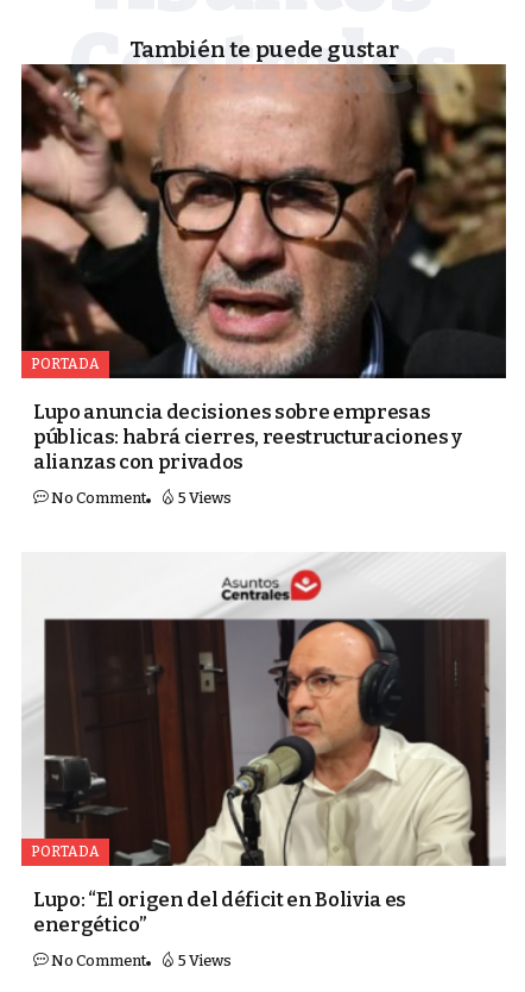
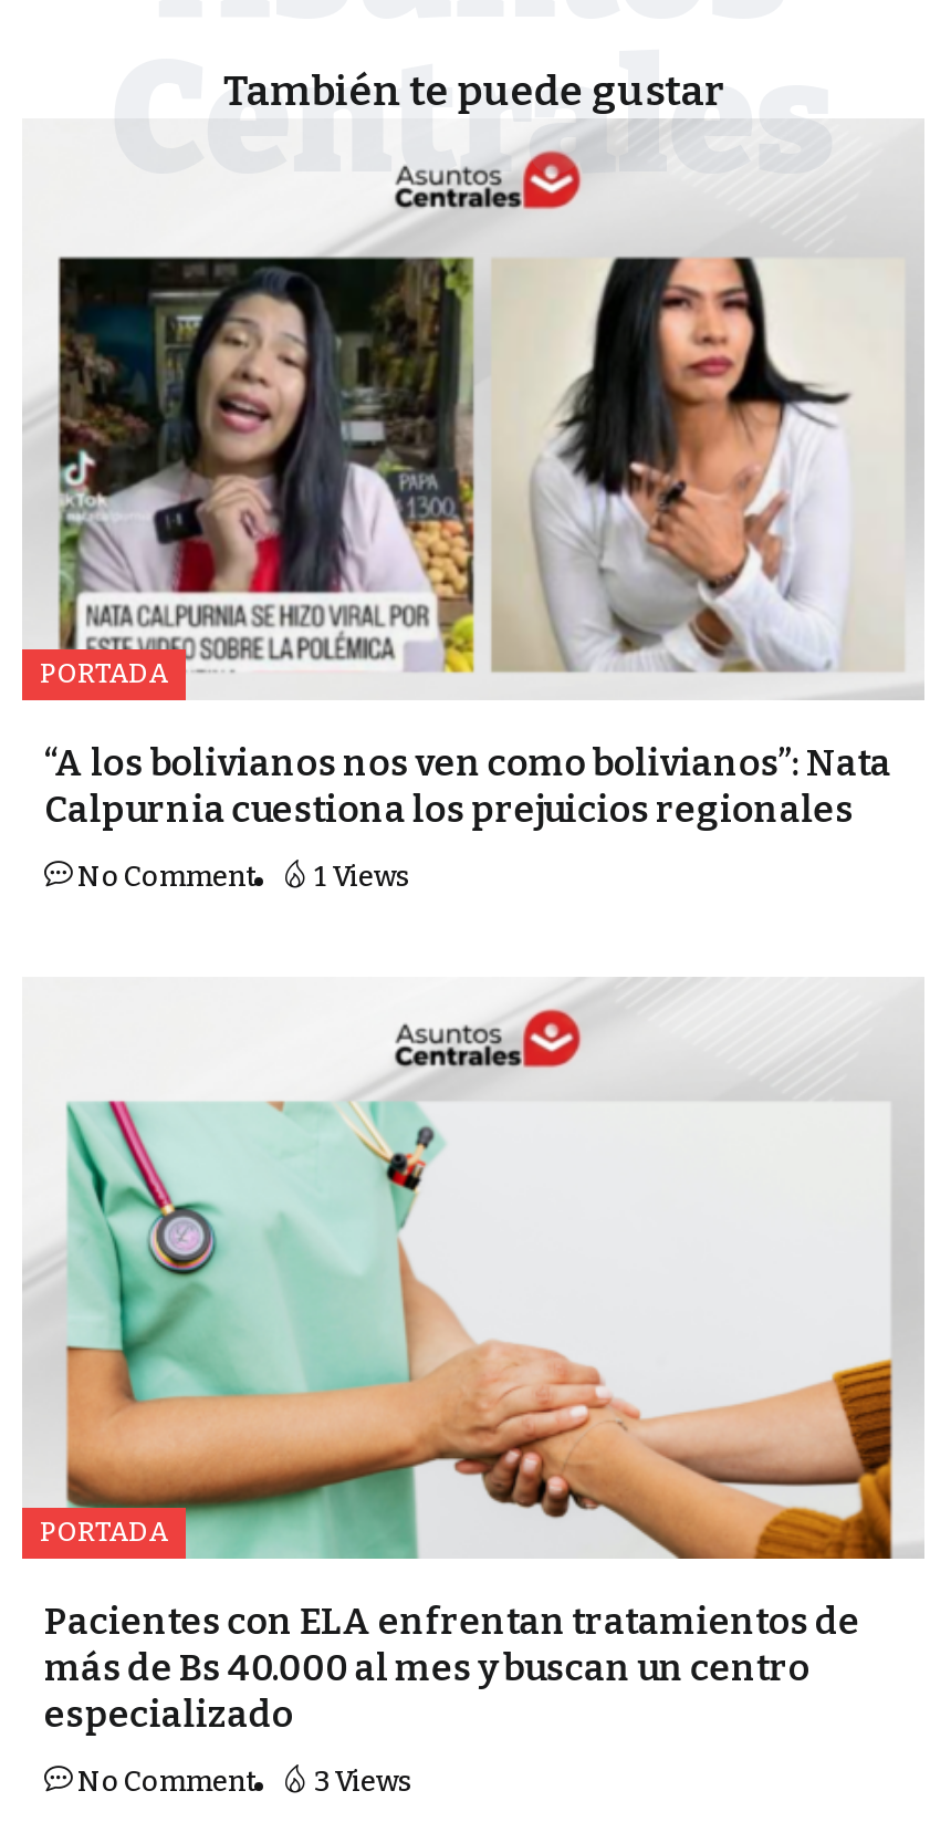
- [image]
- Lupo anuncia decisiones sobre empresas
- públicas: habrá cierres, reestructuraciones y
- alianzas con privados
+ [image]
+ “A los bolivianos nos ven como bolivianos”: Nata
+ Calpurnia cuestiona los prejuicios regionales

moved up: No Comment | PORTADA

- No Comment 5 Views
+ No Comment 1 Views

- [image]
- Lupo: “El origen del déficit en Bolivia es
- energético”
+ [image]
+ Pacientes con ELA enfrentan tratamientos de
+ más de Bs 40.000 al mes y buscan un centro
+ especializado

- No Comment 5 Views
+ No Comment 3 Views
